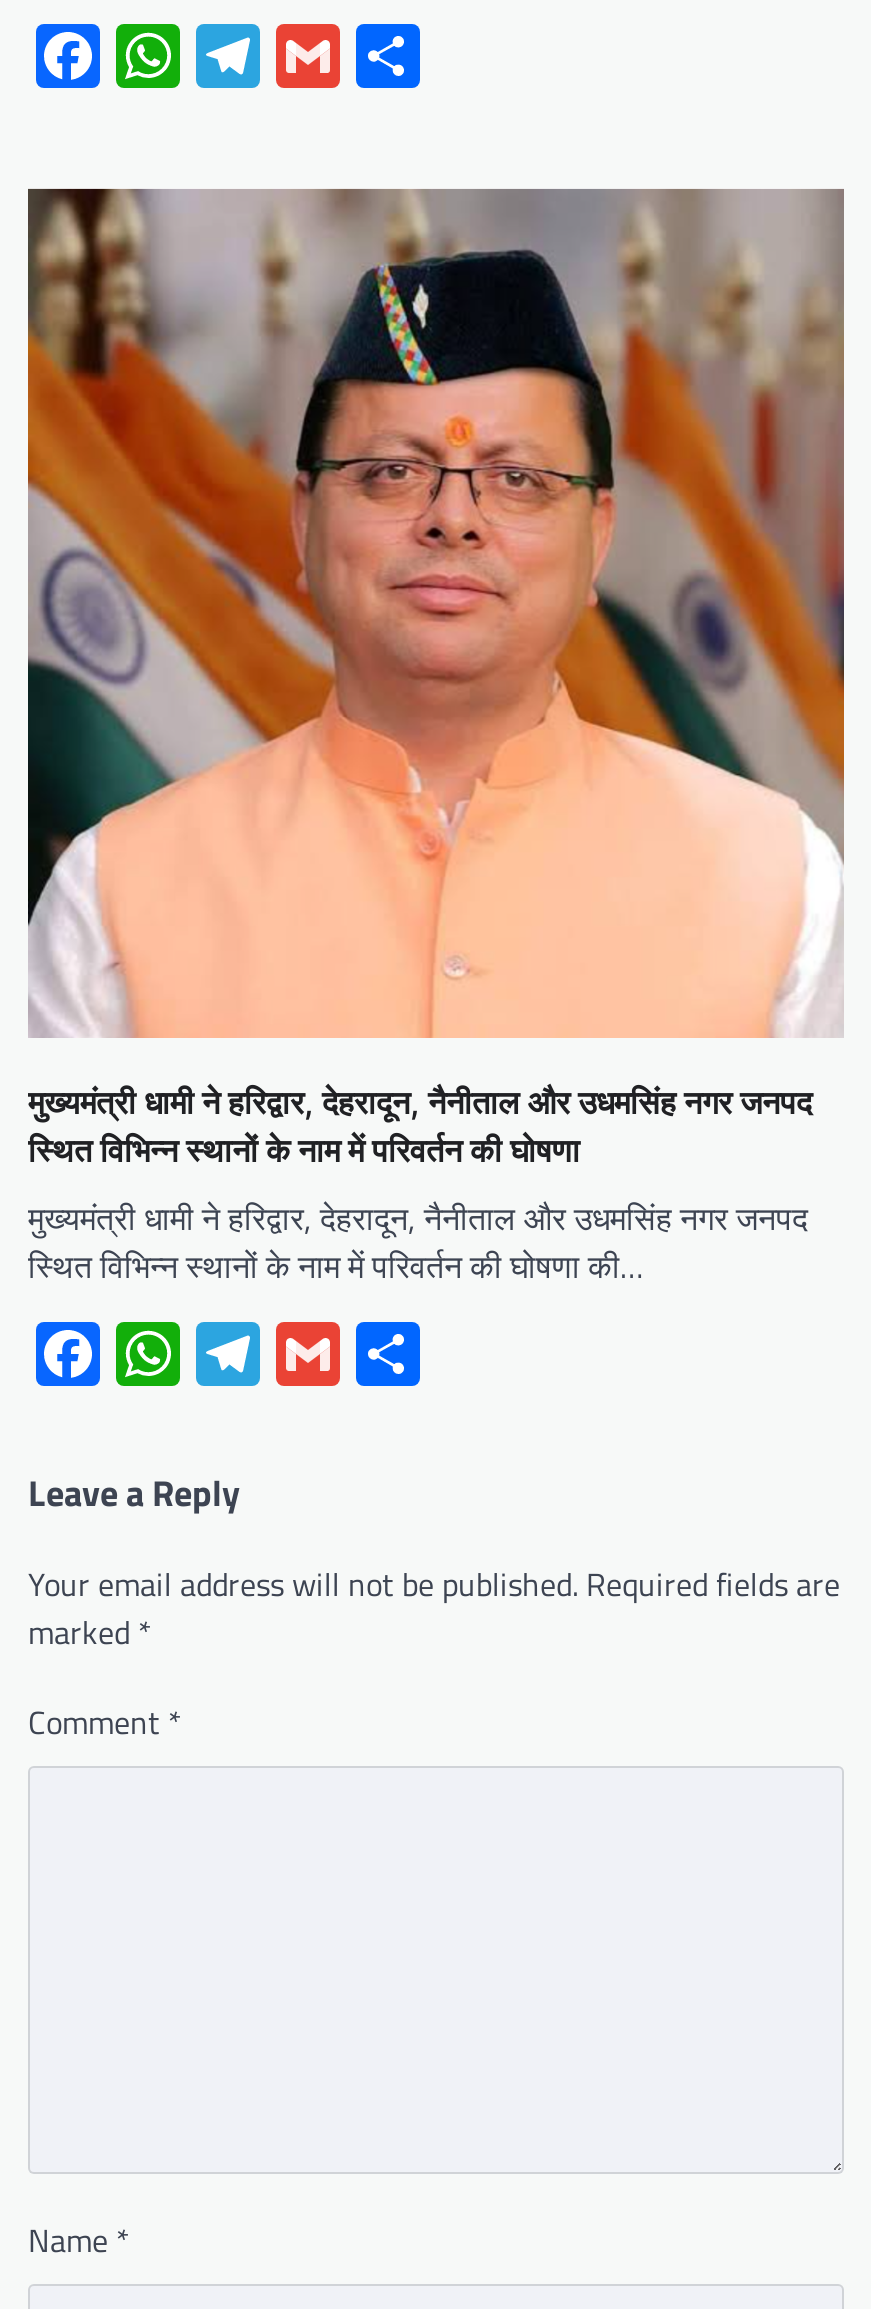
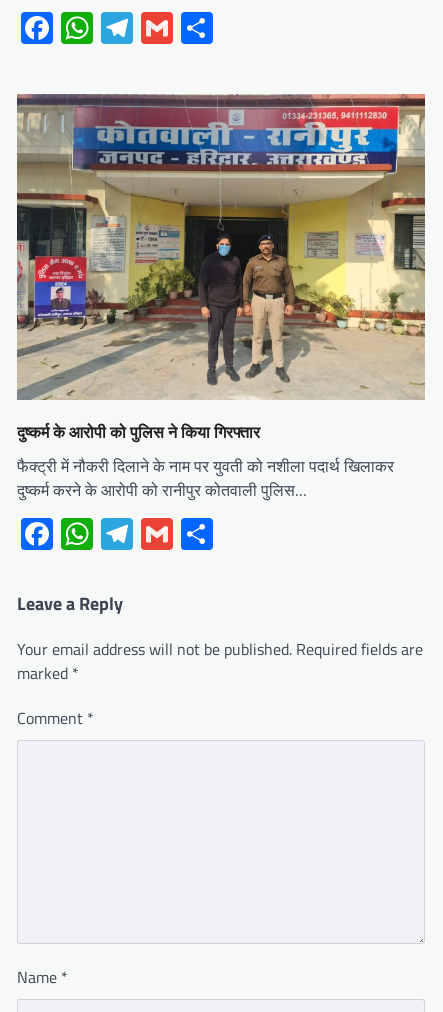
- [image]
- मुख्यमंत्री धामी ने हरिद्वार, देहरादून, नैनीताल और उधमसिंह नगर जनपद
- स्थित विभिन्न स्थानों के नाम में परिवर्तन की घोषणा
+ [image]
+ दुष्कर्म के आरोपी को पुलिस ने किया गिरफ्तार

- मुख्यमंत्री धामी ने हरिद्वार, देहरादून, नैनीताल और उधमसिंह नगर जनपद
- स्थित विभिन्न स्थानों के नाम में परिवर्तन की घोषणा की…
+ फैक्ट्री में नौकरी दिलाने के नाम पर युवती को नशीला पदार्थ खिलाकर
+ दुष्कर्म करने के आरोपी को रानीपुर कोतवाली पुलिस…
